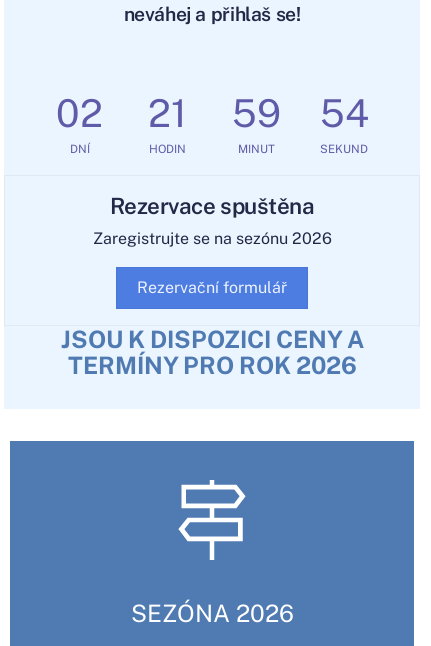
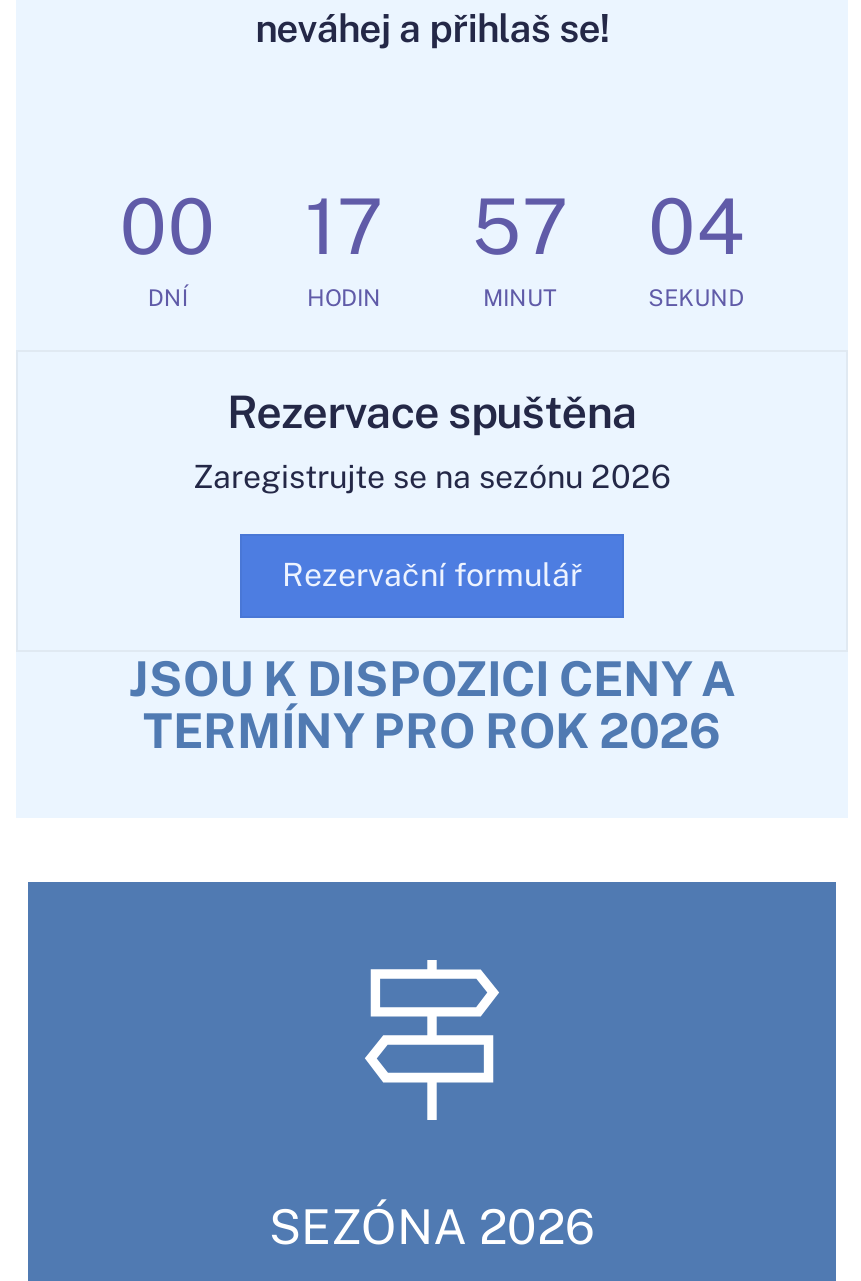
- 02
+ 00

- 21
+ 17

- 59
+ 57

- 54
+ 04
